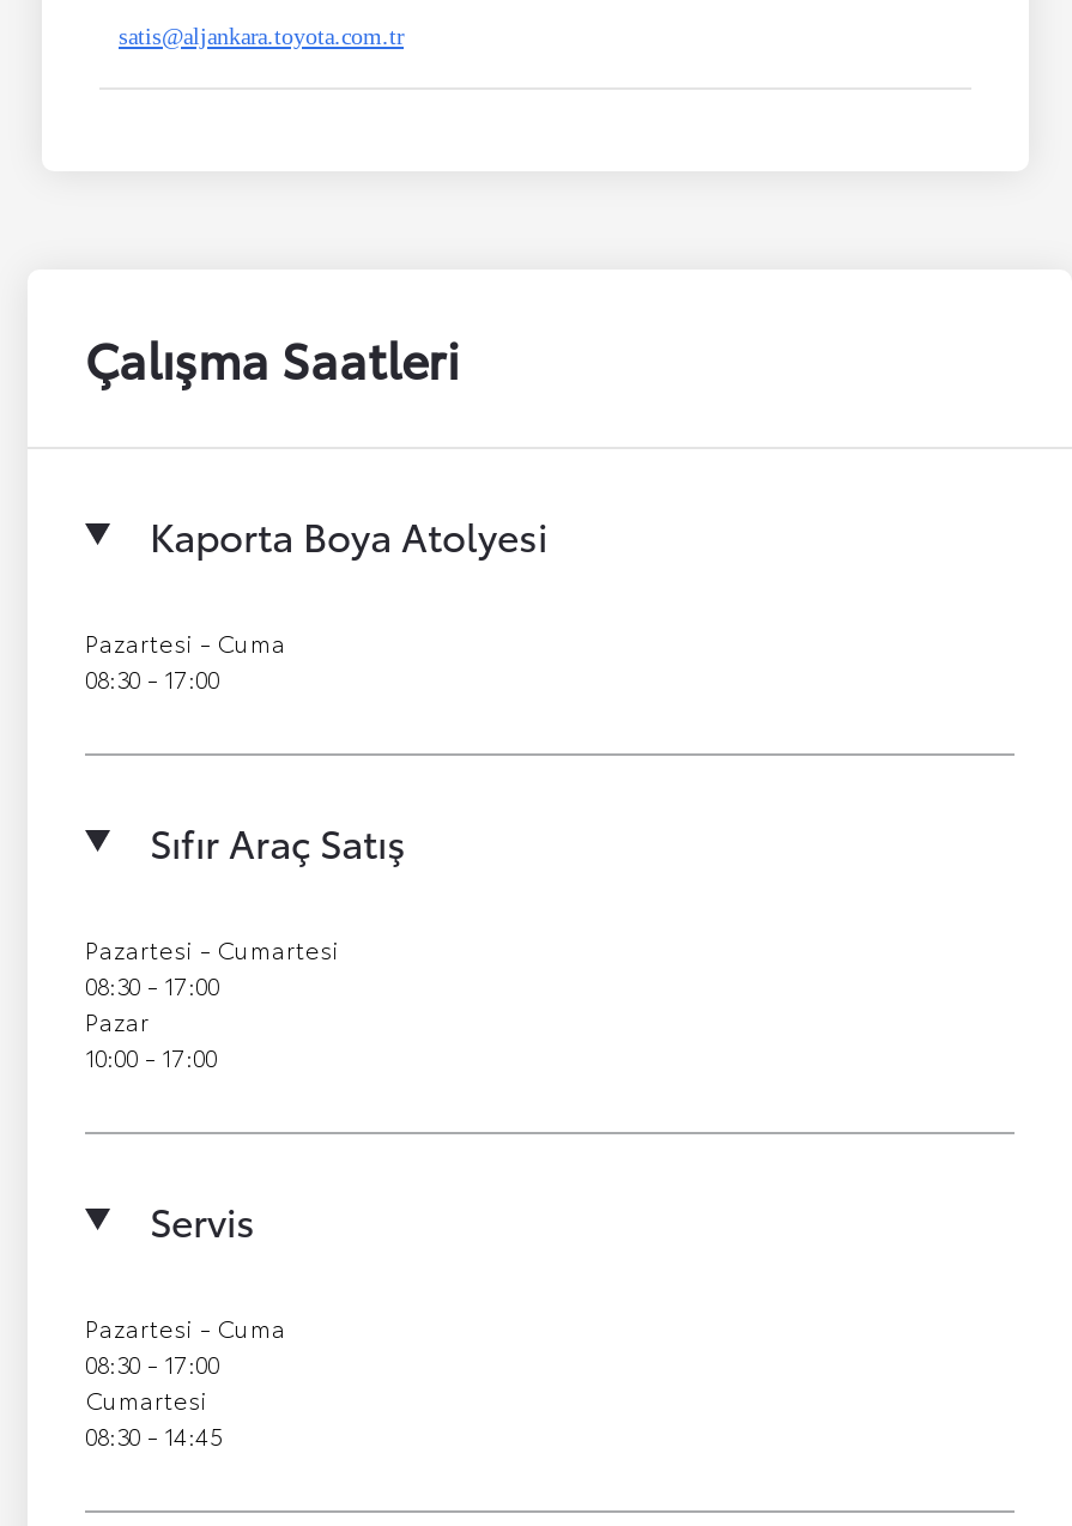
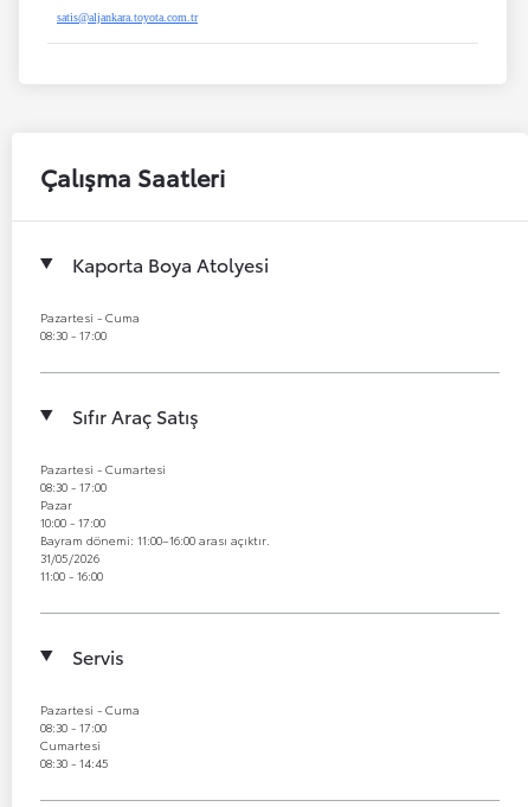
+ Bayram dönemi: 11:00–16:00 arası açıktır.
+ 31/05/2026
+ 11:00 - 16:00
